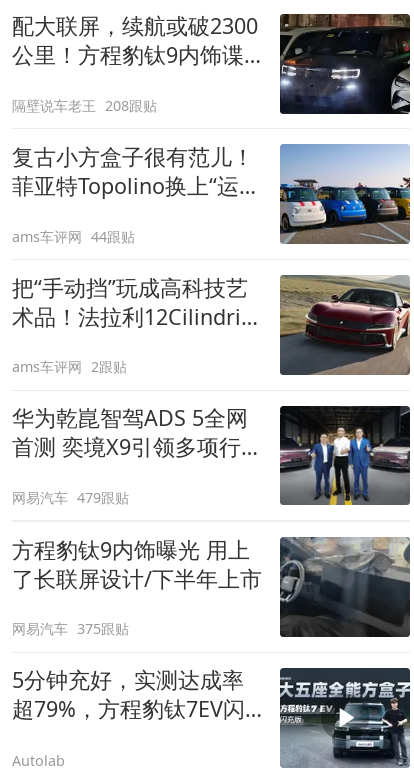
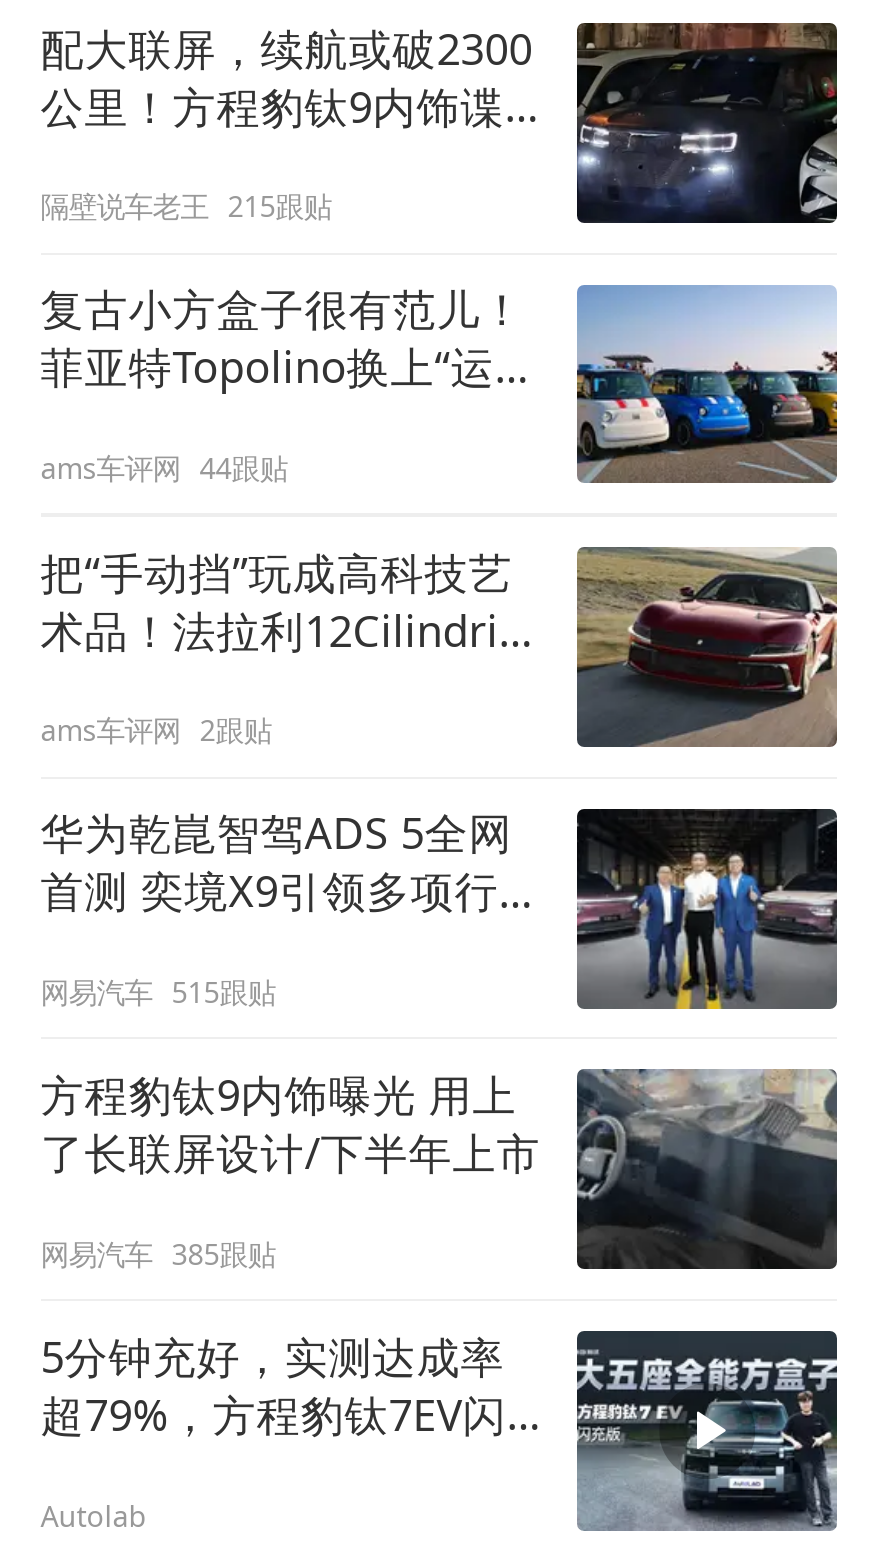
- 隔壁说车老王 208跟贴
+ 隔壁说车老王 215跟贴

- 网易汽车 479跟贴
+ 网易汽车 515跟贴

- 网易汽车 375跟贴
+ 网易汽车 385跟贴
